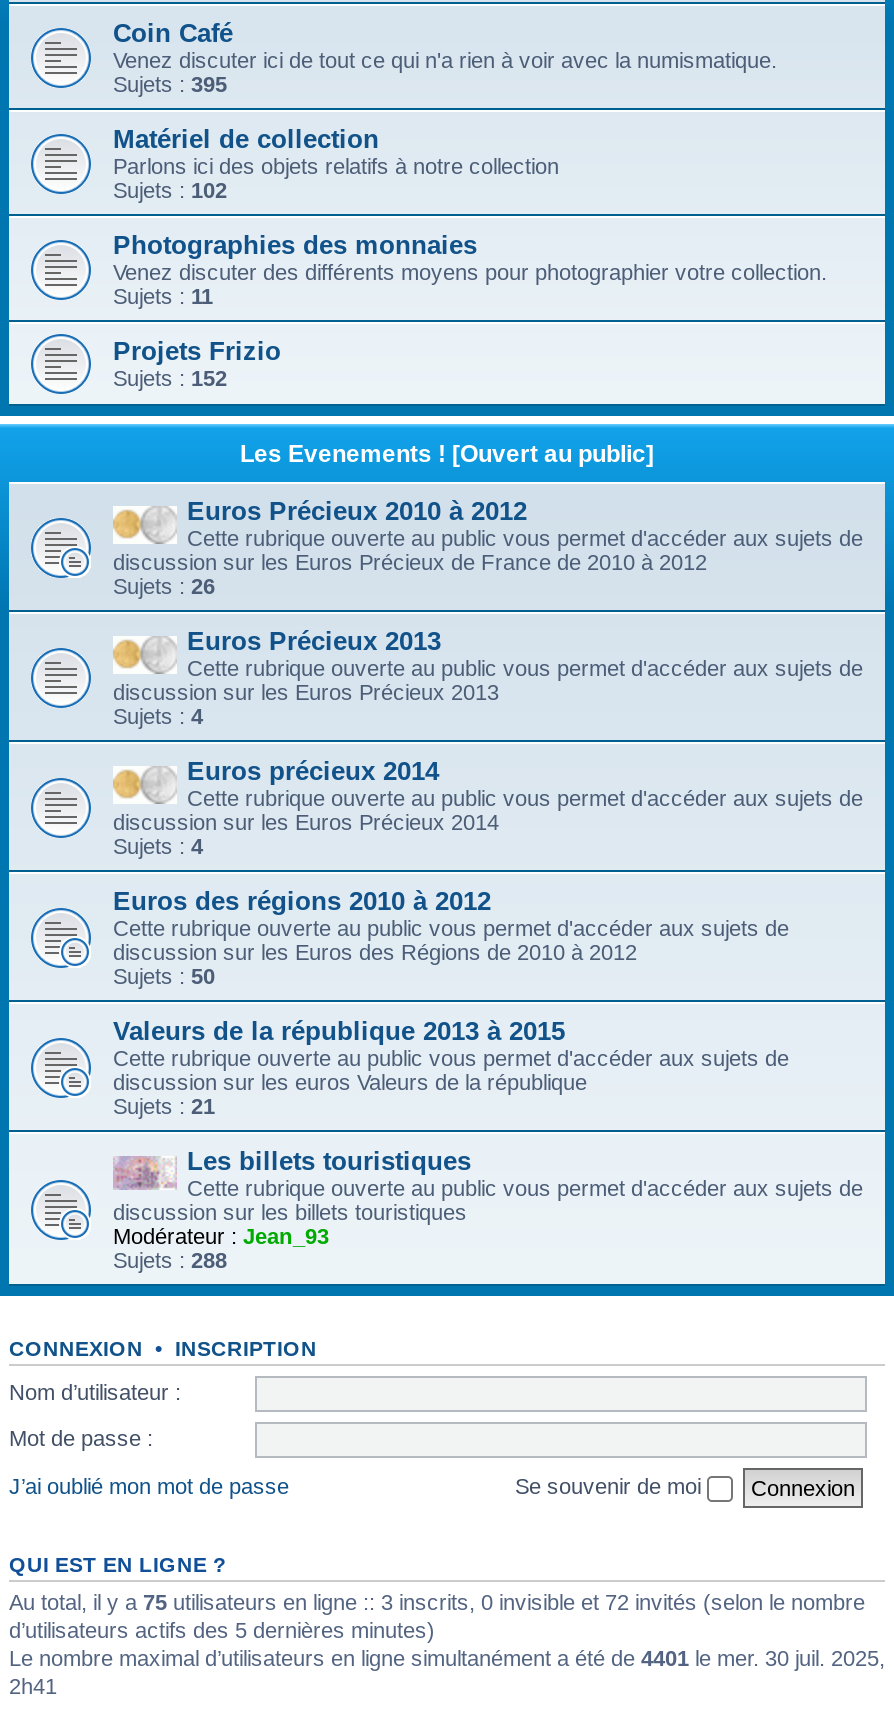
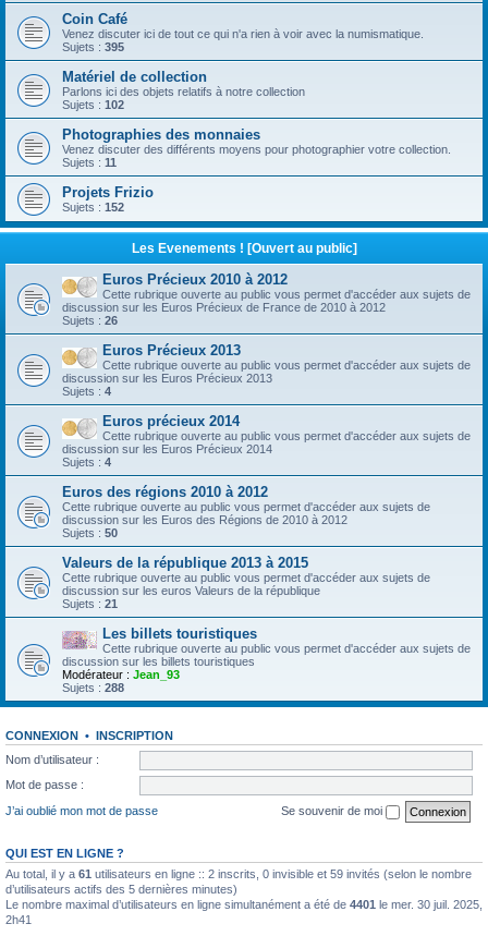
- Au total, il y a 75 utilisateurs en ligne :: 3 inscrits, 0 invisible et 72 invités (selon le nombre
+ Au total, il y a 61 utilisateurs en ligne :: 2 inscrits, 0 invisible et 59 invités (selon le nombre
